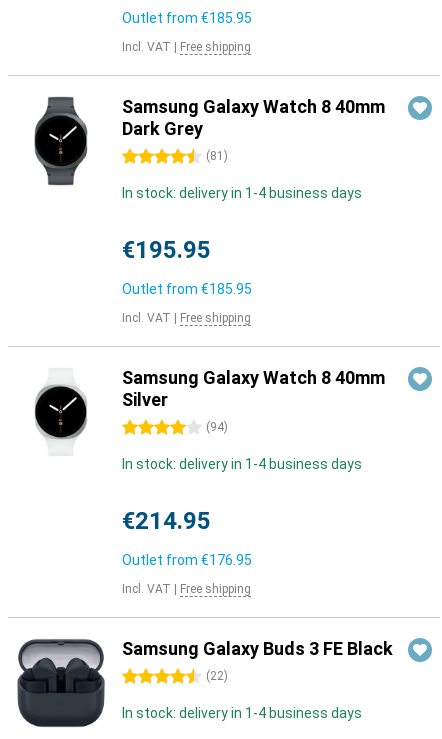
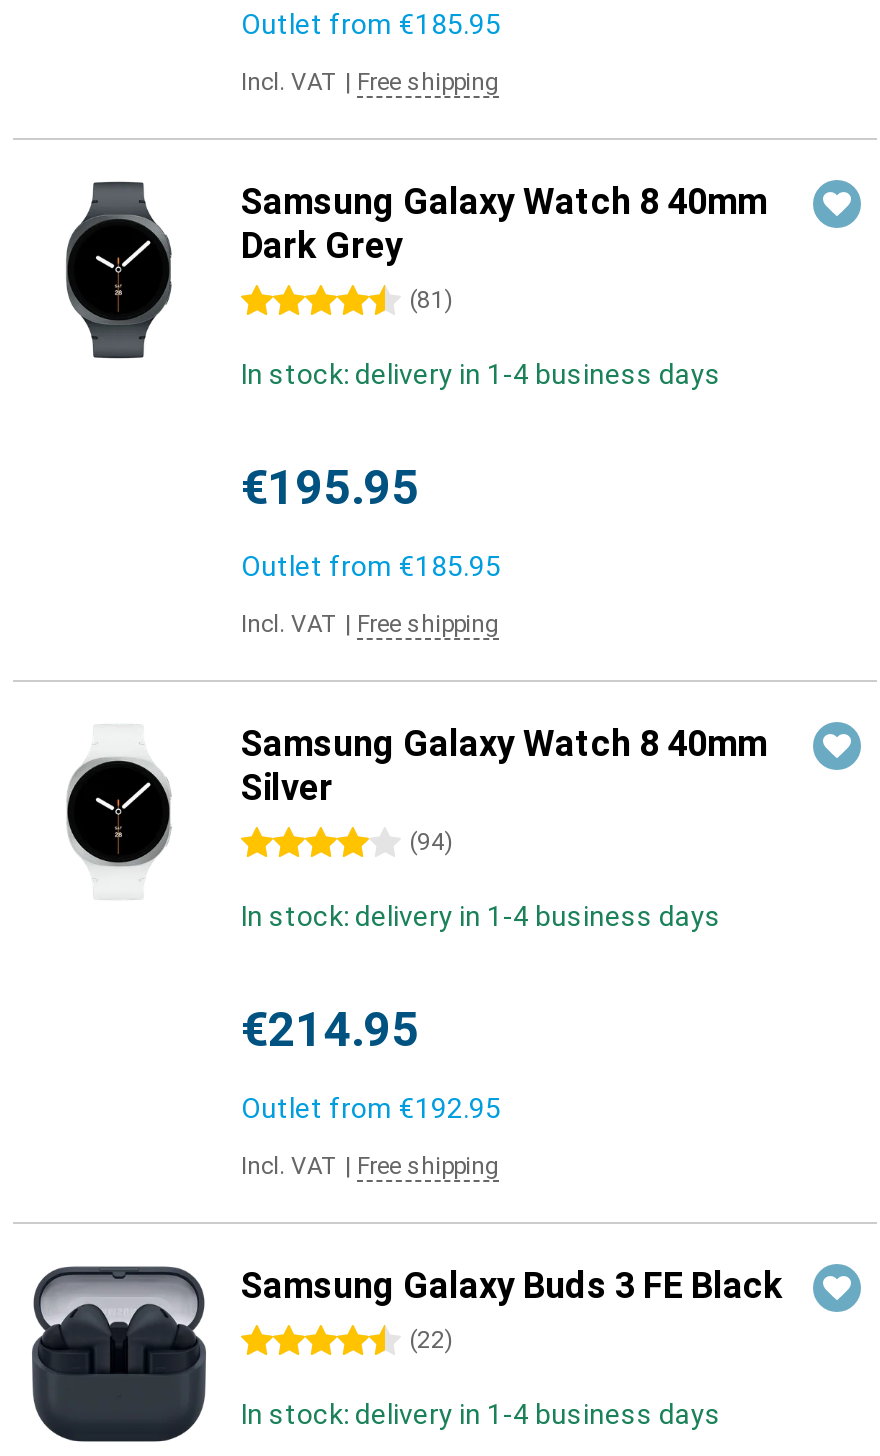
- Outlet from €176.95
+ Outlet from €192.95
